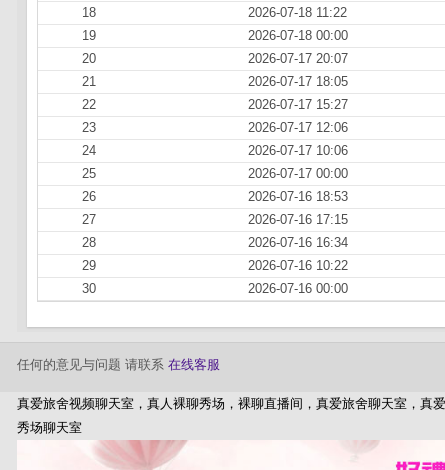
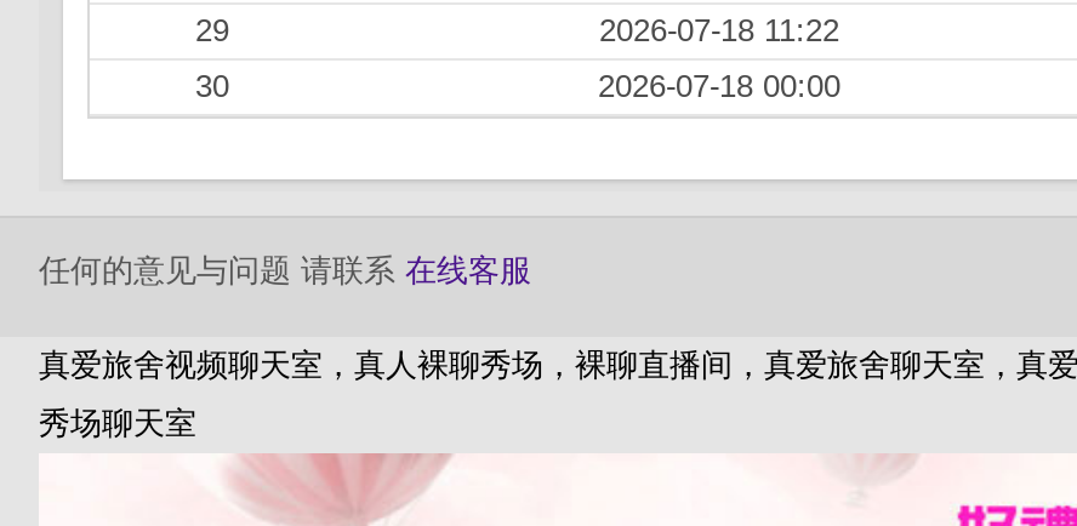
- 18
+ 29

- 19
+ 30

- 20
- 2026-07-17 20:07
- 21
- 2026-07-17 18:05
- 22
- 2026-07-17 15:27
- 23
- 2026-07-17 12:06
- 24
- 2026-07-17 10:06
- 25
- 2026-07-17 00:00
- 26
- 2026-07-16 18:53
- 27
- 2026-07-16 17:15
- 28
- 2026-07-16 16:34
- 29
- 2026-07-16 10:22
- 30
- 2026-07-16 00:00
